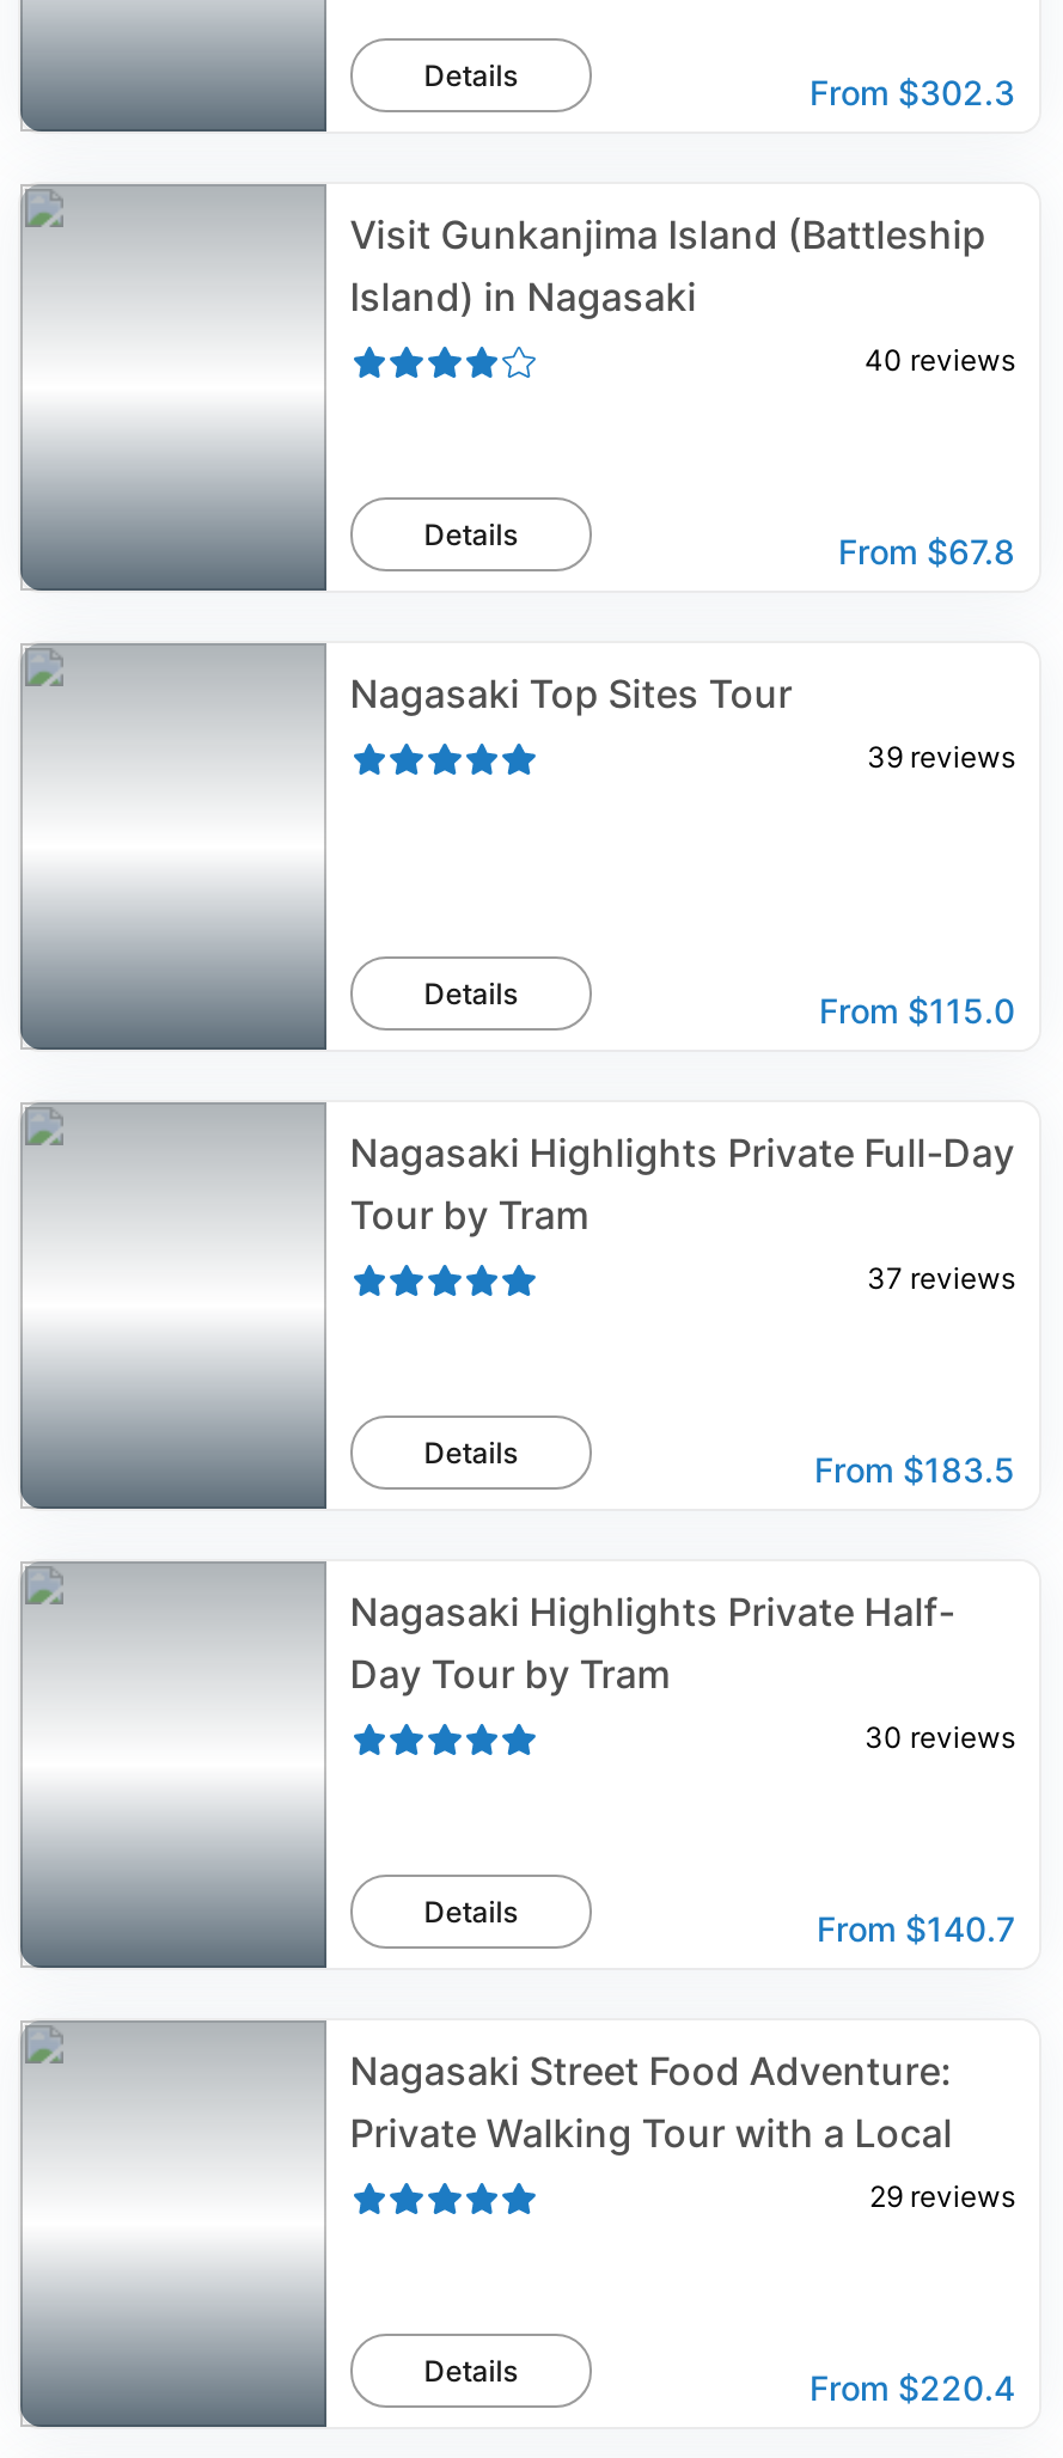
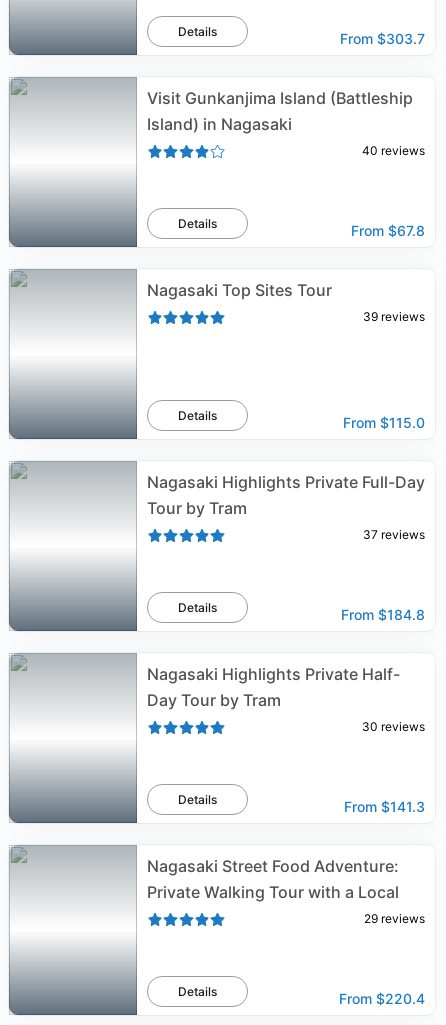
- From $302.3
+ From $303.7

- From $183.5
+ From $184.8

- From $140.7
+ From $141.3
